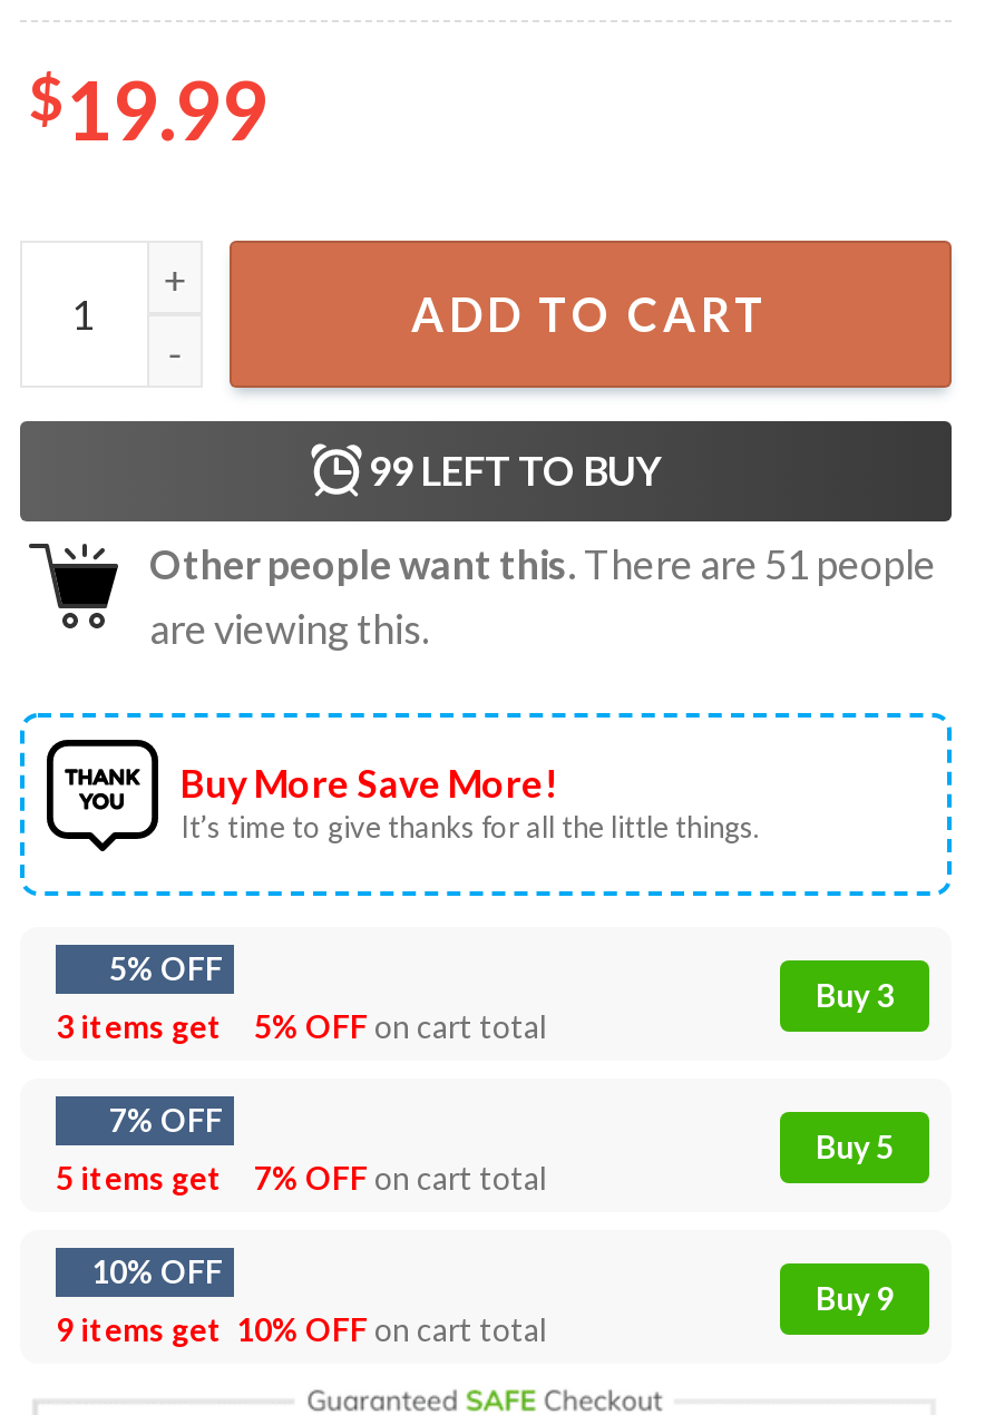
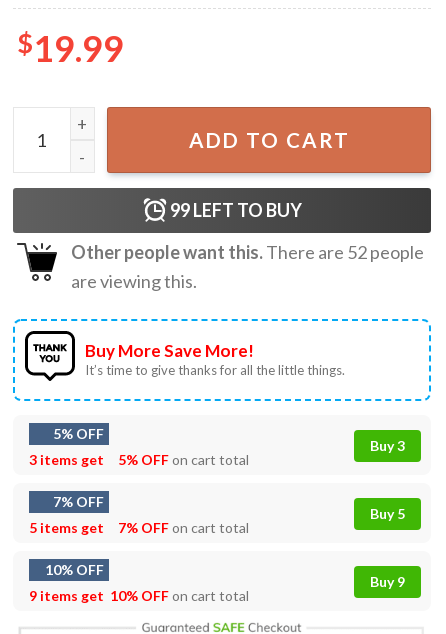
- Other people want this. There are 51 people
+ Other people want this. There are 52 people
